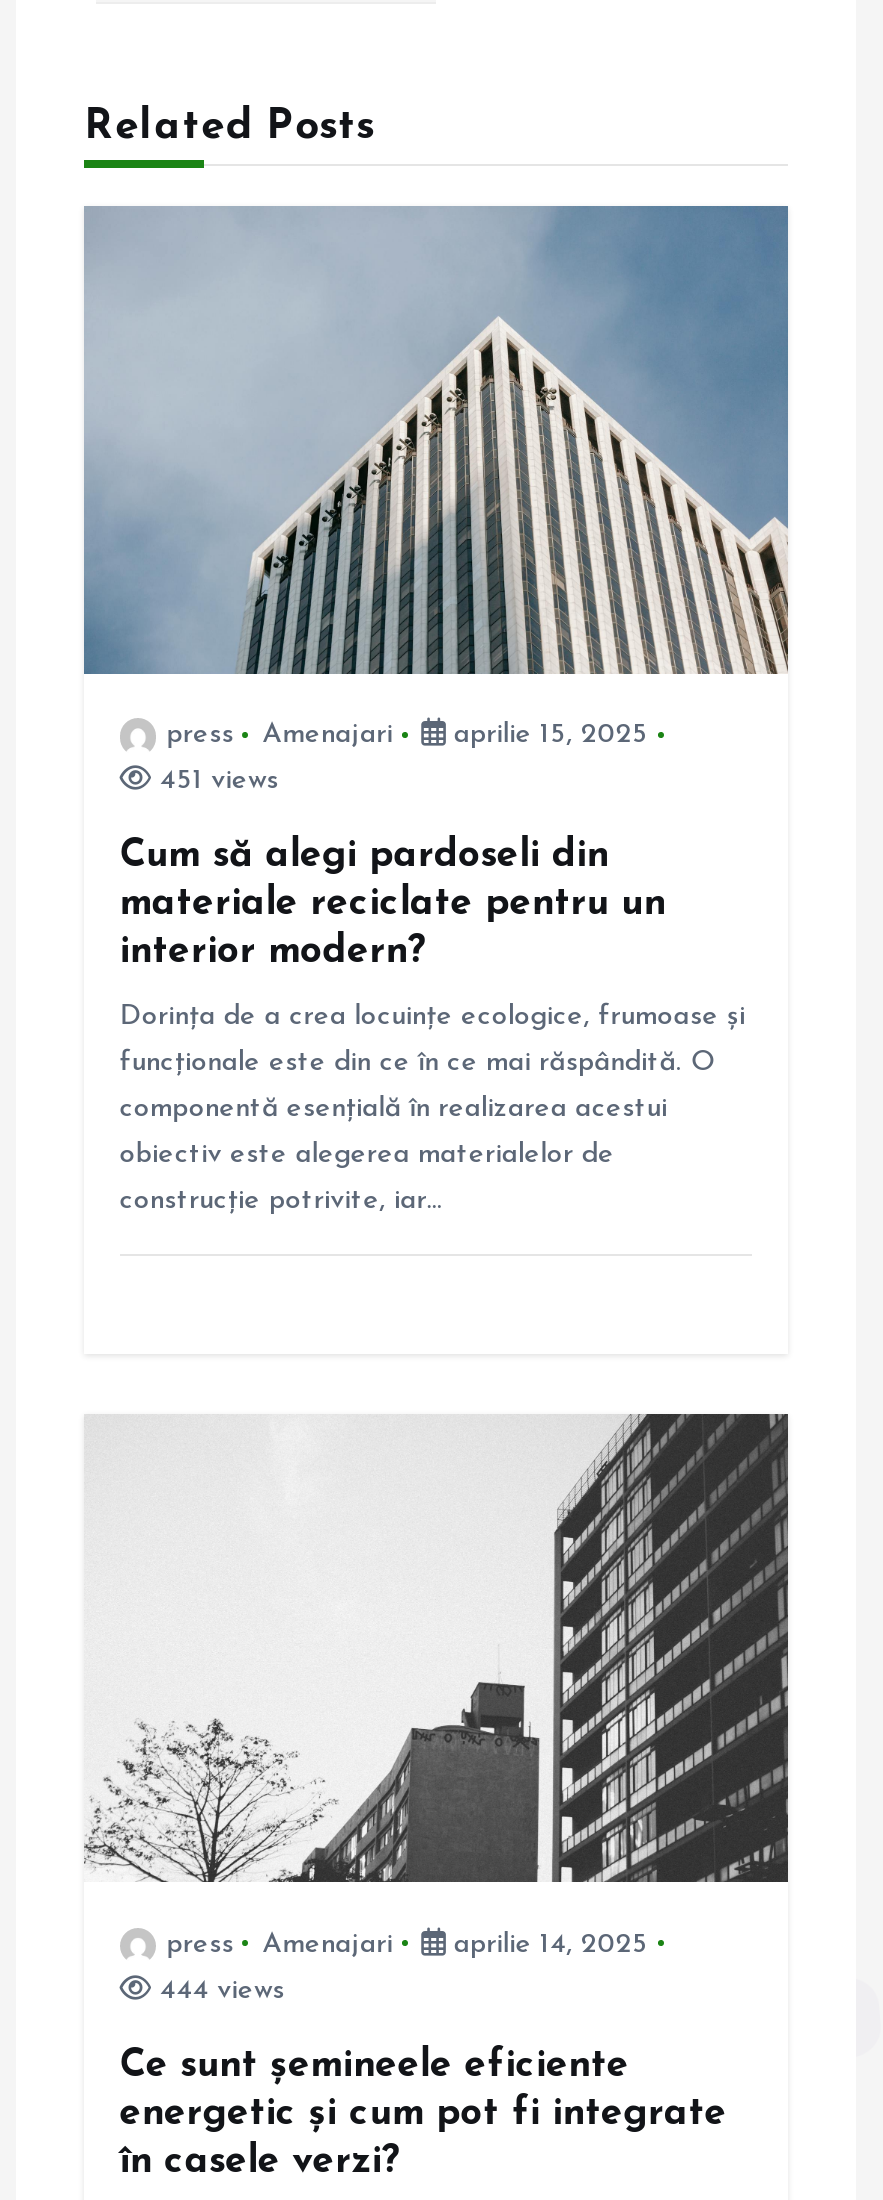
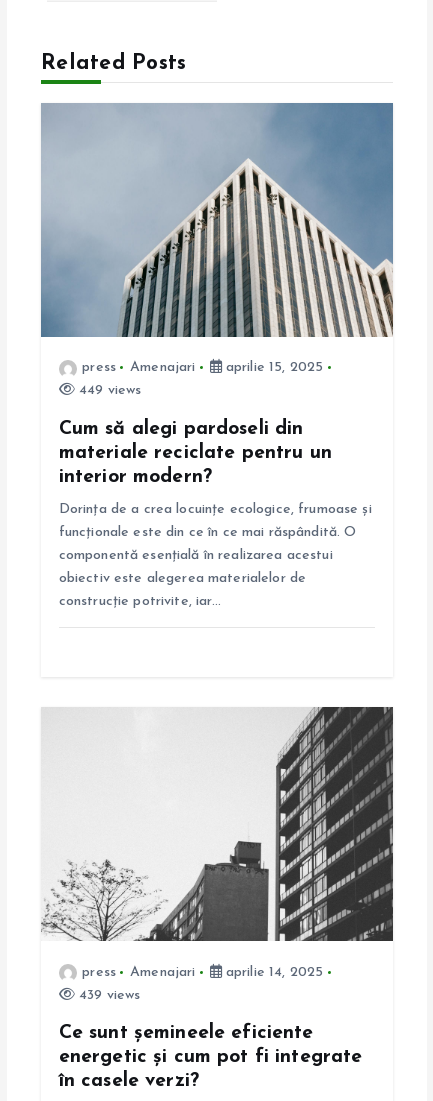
- 451 views
+ 449 views

- 444 views
+ 439 views
